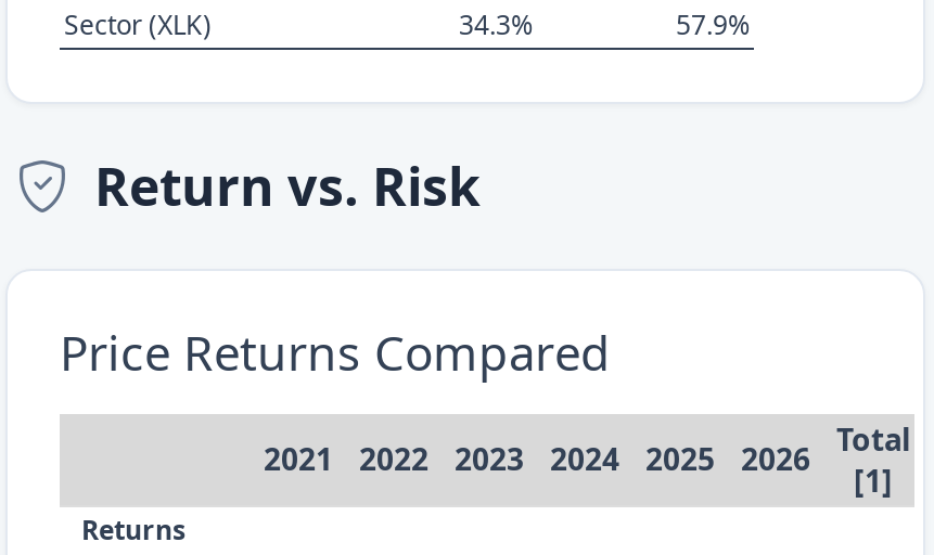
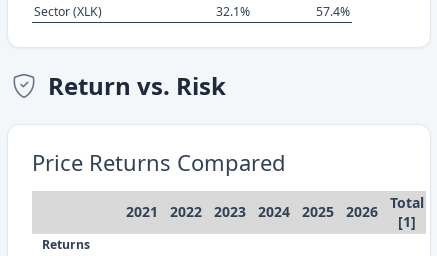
- 34.3%
+ 32.1%

- 57.9%
+ 57.4%
